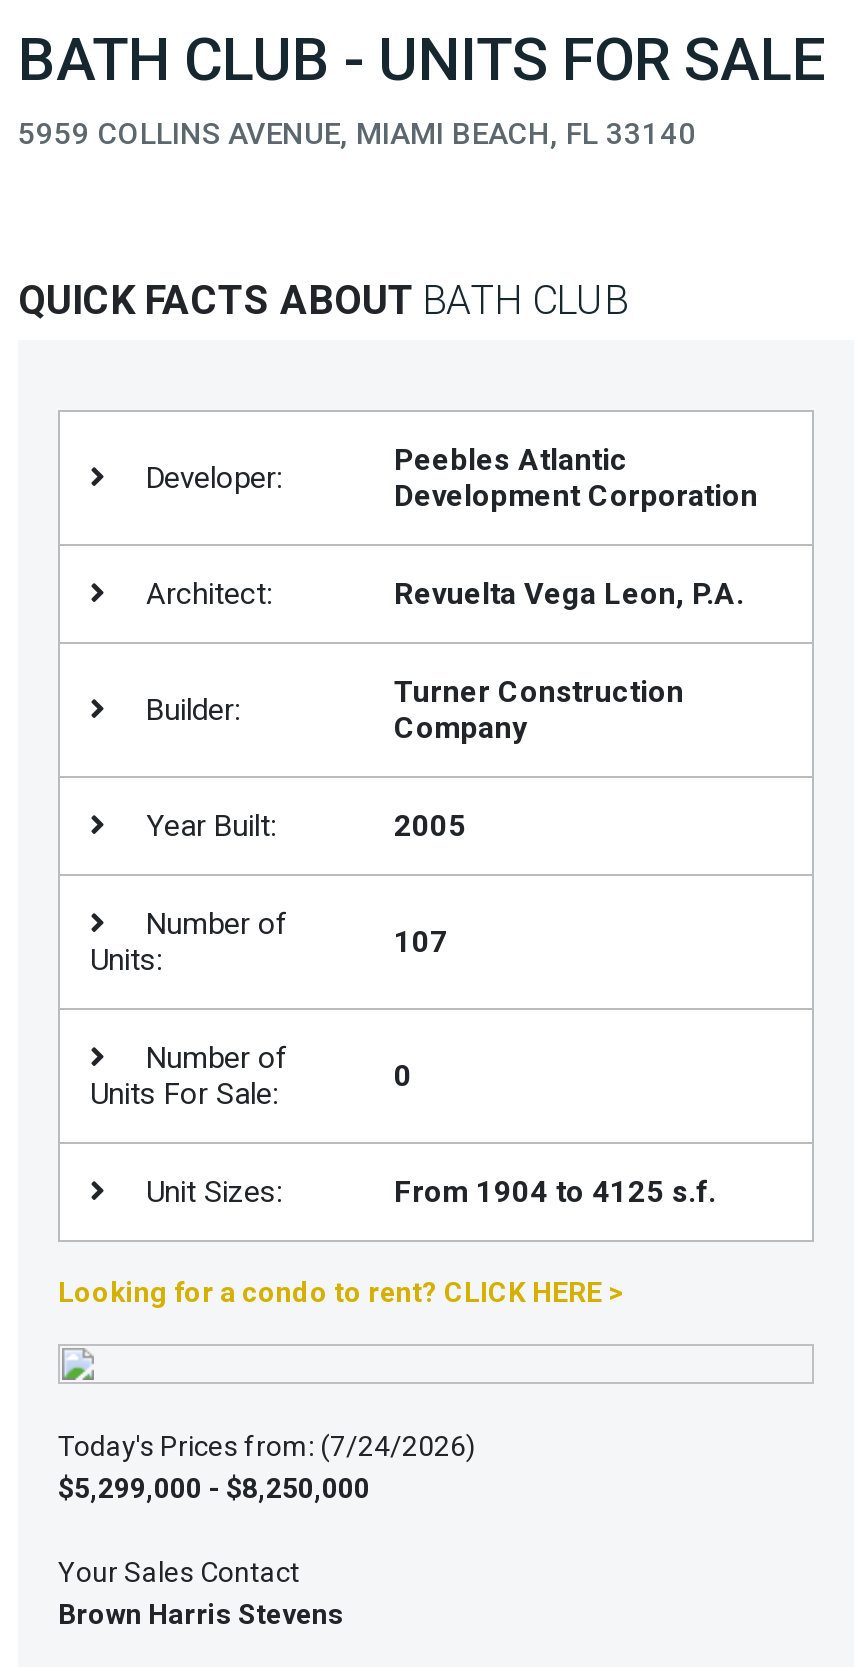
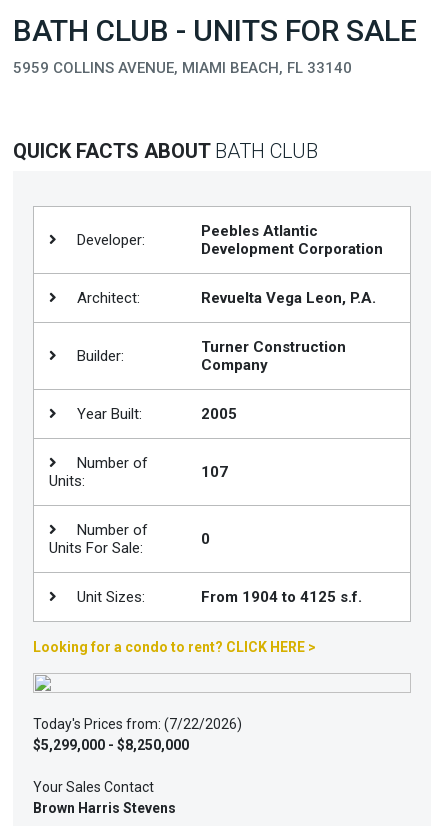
- Today's Prices from: (7/24/2026)
+ Today's Prices from: (7/22/2026)
